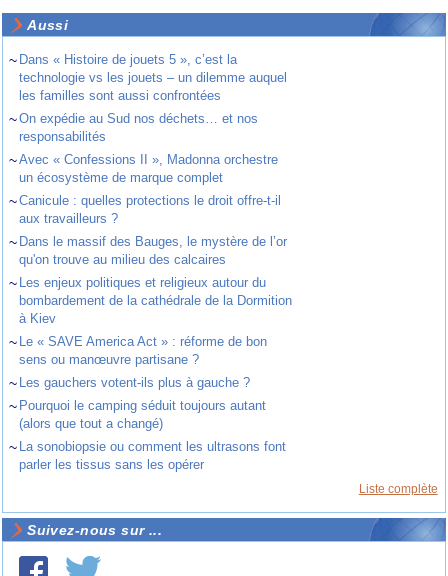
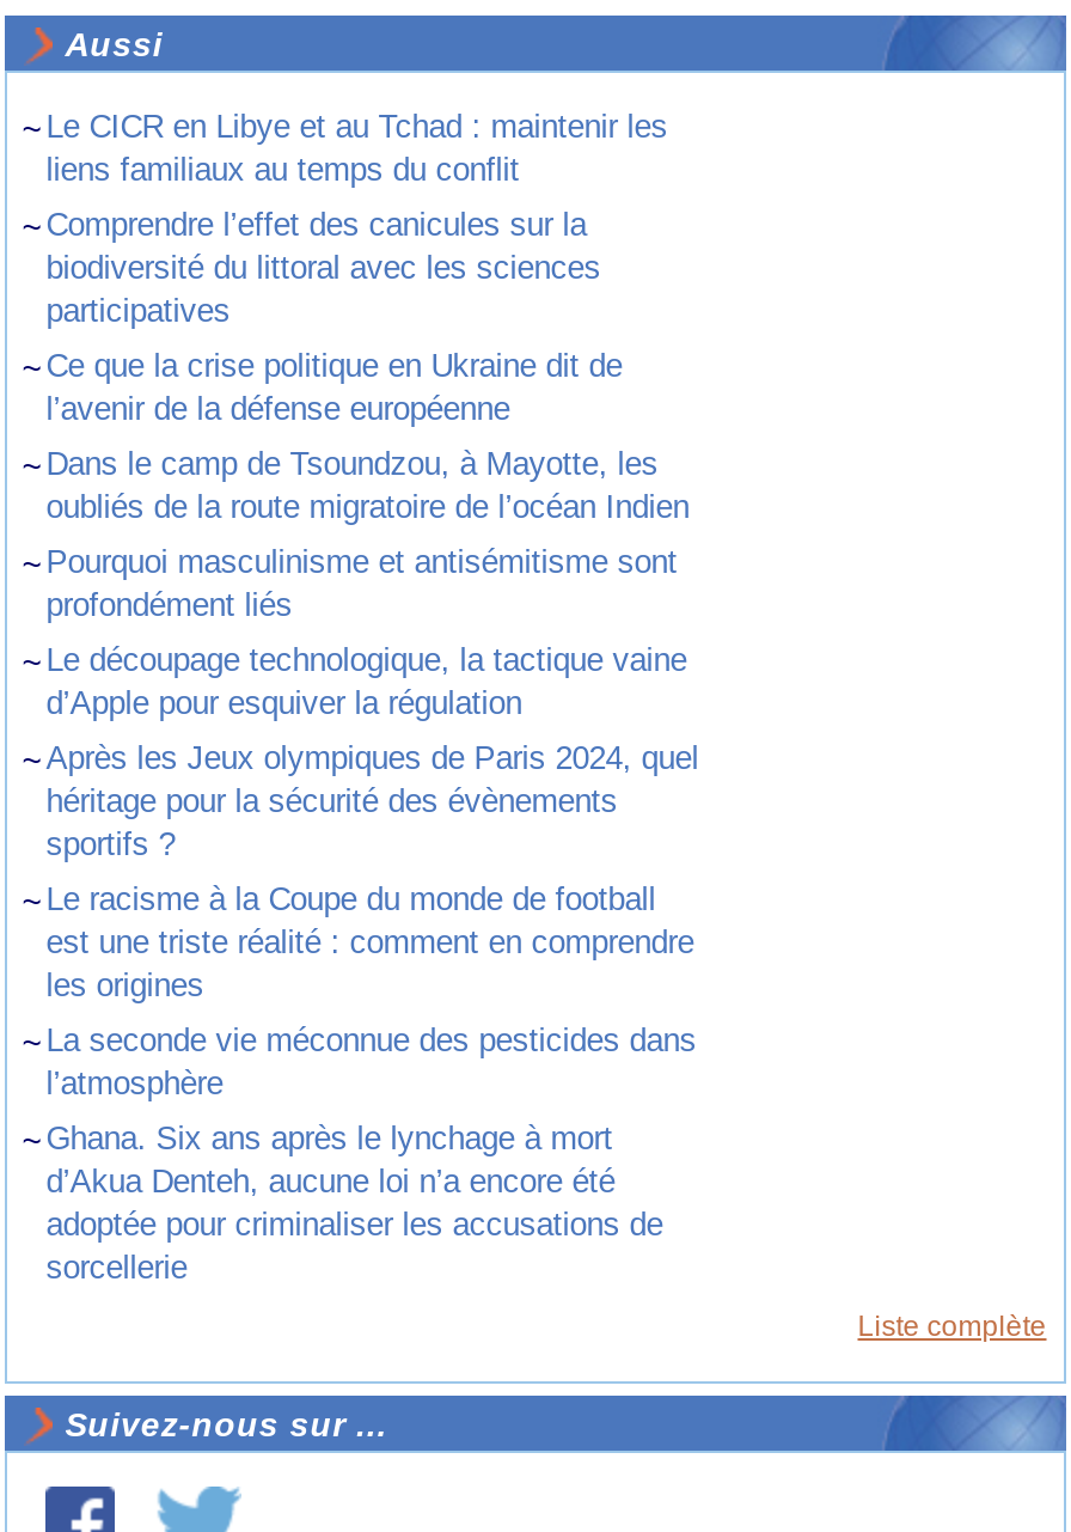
- ~ Dans « Histoire de jouets 5 », c’est la
- technologie vs les jouets – un dilemme auquel
- les familles sont aussi confrontées
- ~ On expédie au Sud nos déchets… et nos
- responsabilités
- ~ Avec « Confessions II », Madonna orchestre
- un écosystème de marque complet
- ~ Canicule : quelles protections le droit offre-t-il
- aux travailleurs ?
- ~ Dans le massif des Bauges, le mystère de l’or
- qu'on trouve au milieu des calcaires
- ~ Les enjeux politiques et religieux autour du
- bombardement de la cathédrale de la Dormition
- à Kiev
- ~ Le « SAVE America Act » : réforme de bon
- sens ou manœuvre partisane ?
- ~ Les gauchers votent-ils plus à gauche ?
- ~ Pourquoi le camping séduit toujours autant
- (alors que tout a changé)
- ~ La sonobiopsie ou comment les ultrasons font
- parler les tissus sans les opérer
+ ~ Le CICR en Libye et au Tchad : maintenir les
+ liens familiaux au temps du conflit
+ ~ Comprendre l’effet des canicules sur la
+ biodiversité du littoral avec les sciences
+ participatives
+ ~ Ce que la crise politique en Ukraine dit de
+ l’avenir de la défense européenne
+ ~ Dans le camp de Tsoundzou, à Mayotte, les
+ oubliés de la route migratoire de l’océan Indien
+ ~ Pourquoi masculinisme et antisémitisme sont
+ profondément liés
+ ~ Le découpage technologique, la tactique vaine
+ d’Apple pour esquiver la régulation
+ ~ Après les Jeux olympiques de Paris 2024, quel
+ héritage pour la sécurité des évènements
+ sportifs ?
+ ~ Le racisme à la Coupe du monde de football
+ est une triste réalité : comment en comprendre
+ les origines
+ ~ La seconde vie méconnue des pesticides dans
+ l’atmosphère
+ ~ Ghana. Six ans après le lynchage à mort
+ d’Akua Denteh, aucune loi n’a encore été
+ adoptée pour criminaliser les accusations de
+ sorcellerie
